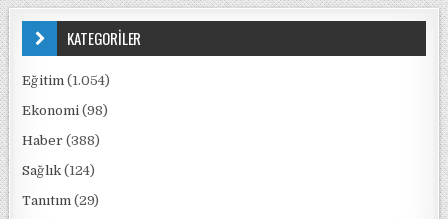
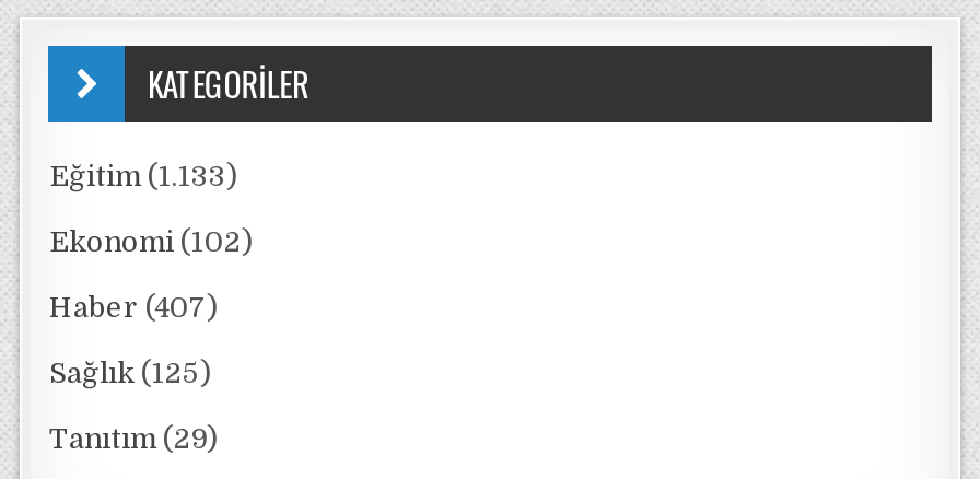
- Eğitim (1.054)
+ Eğitim (1.133)

- Ekonomi (98)
+ Ekonomi (102)

- Haber (388)
+ Haber (407)

- Sağlık (124)
+ Sağlık (125)
